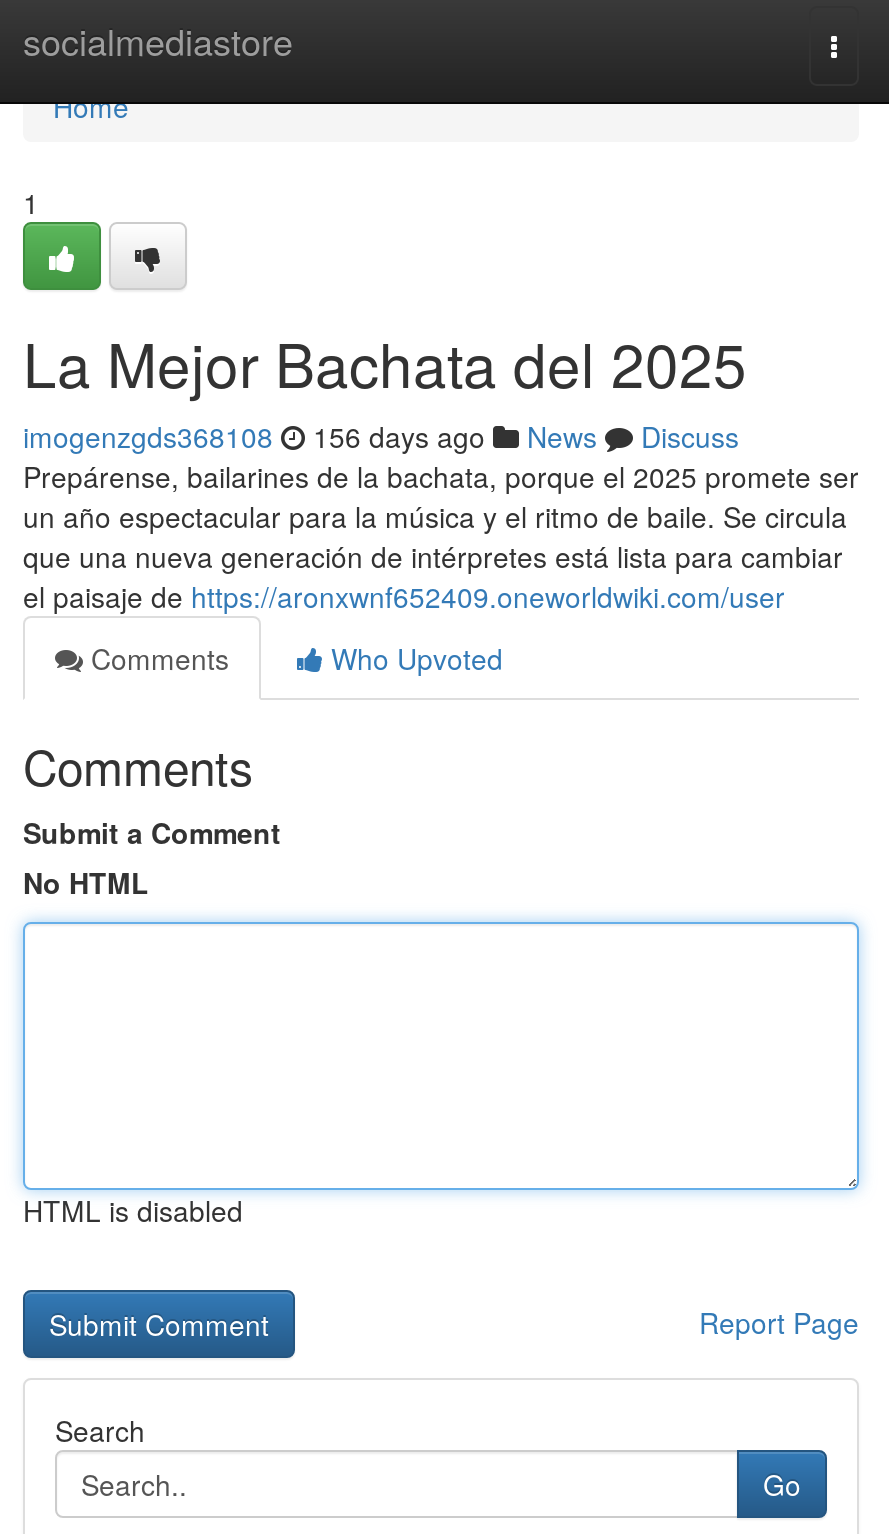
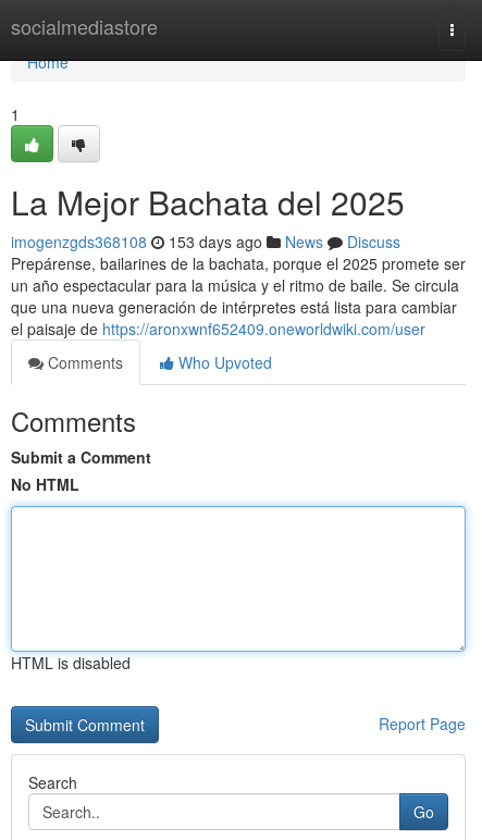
- imogenzgds368108 156 days ago News Discuss
+ imogenzgds368108 153 days ago News Discuss
